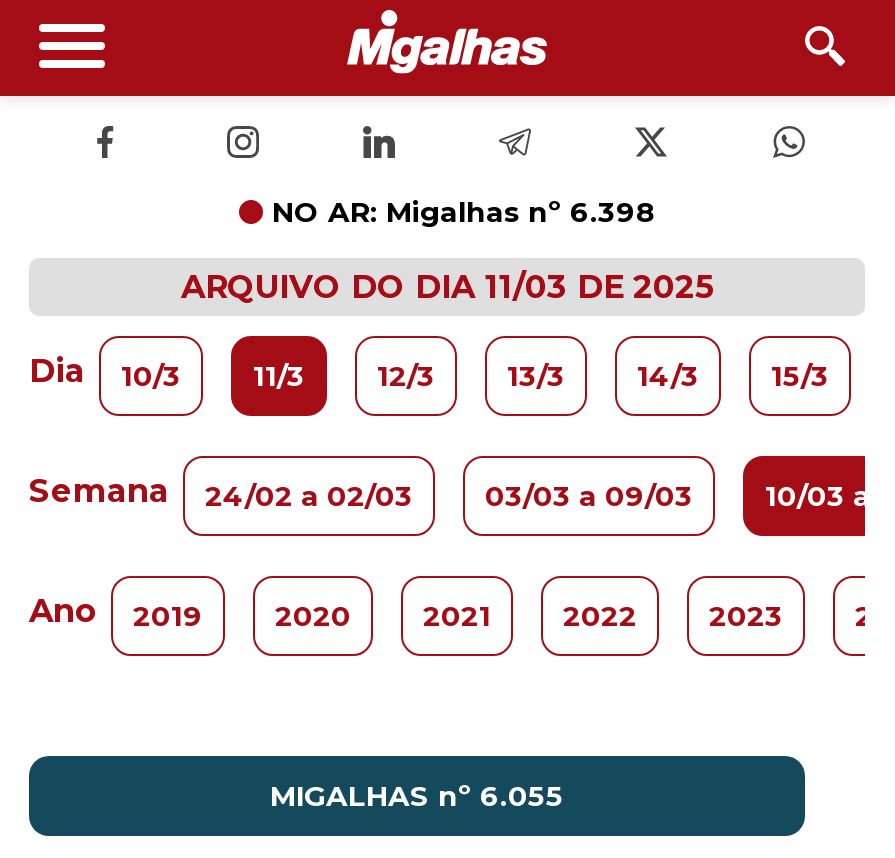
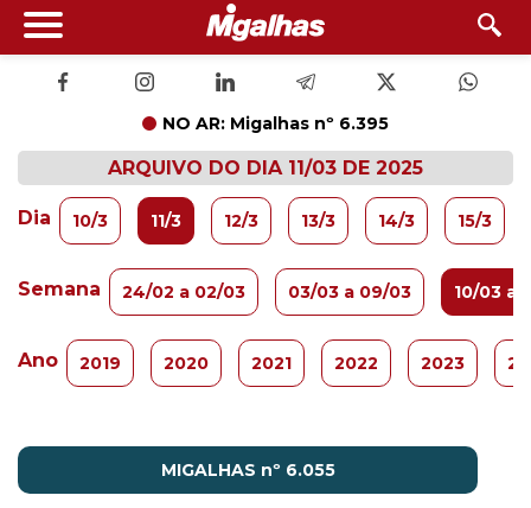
- NO AR: Migalhas nº 6.398
+ NO AR: Migalhas nº 6.395
